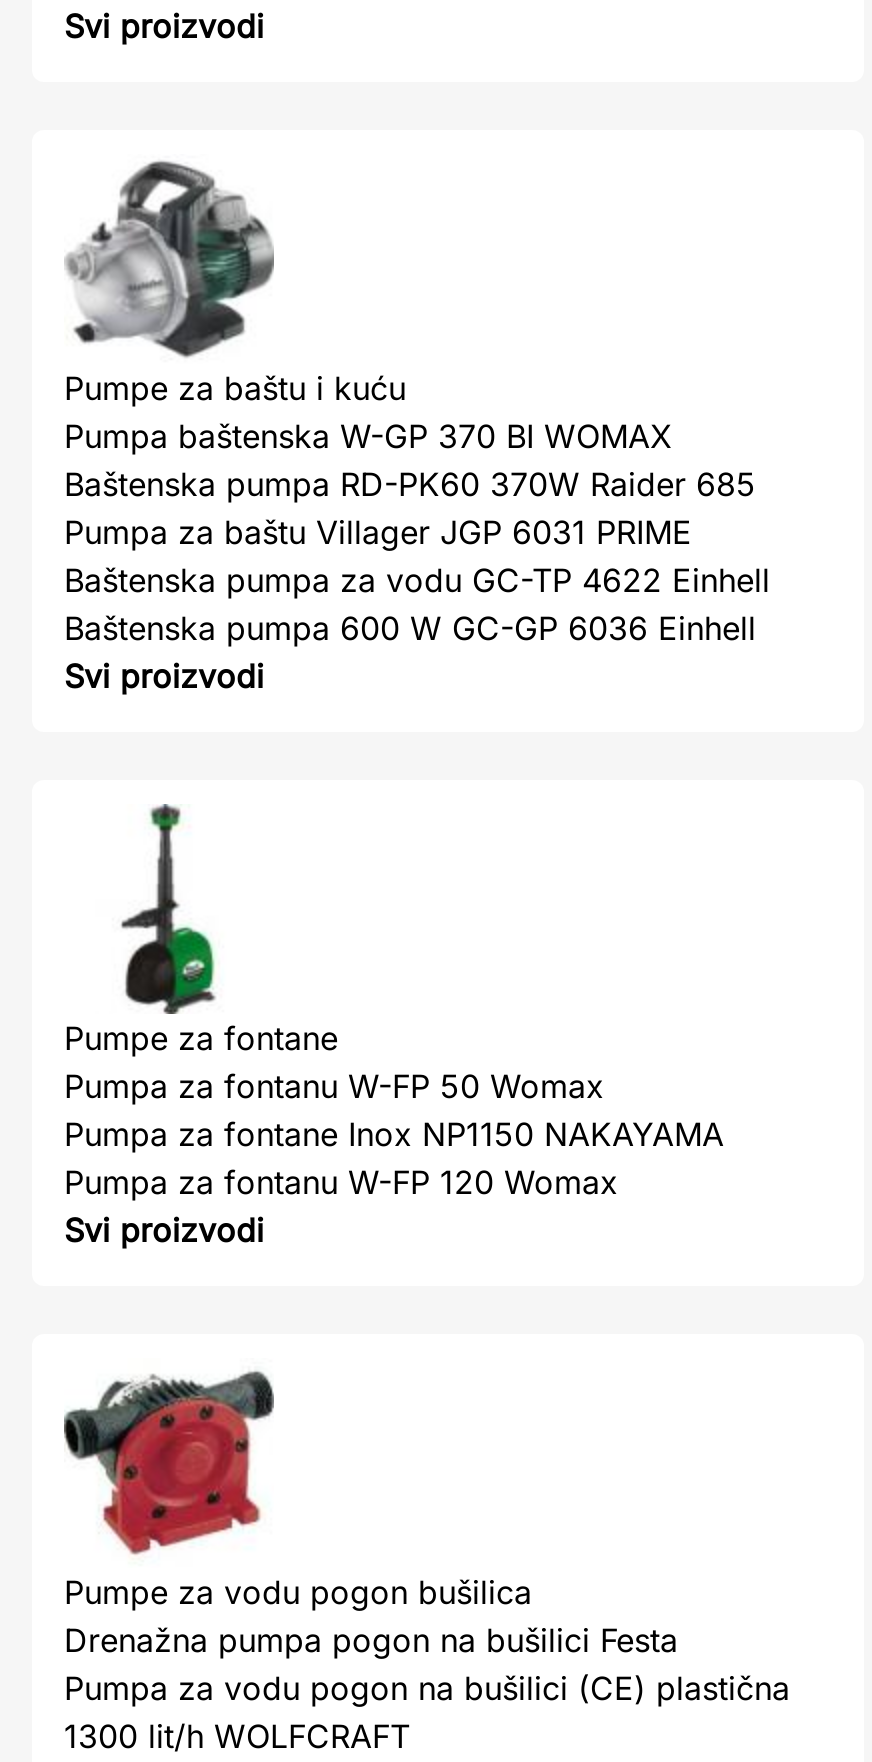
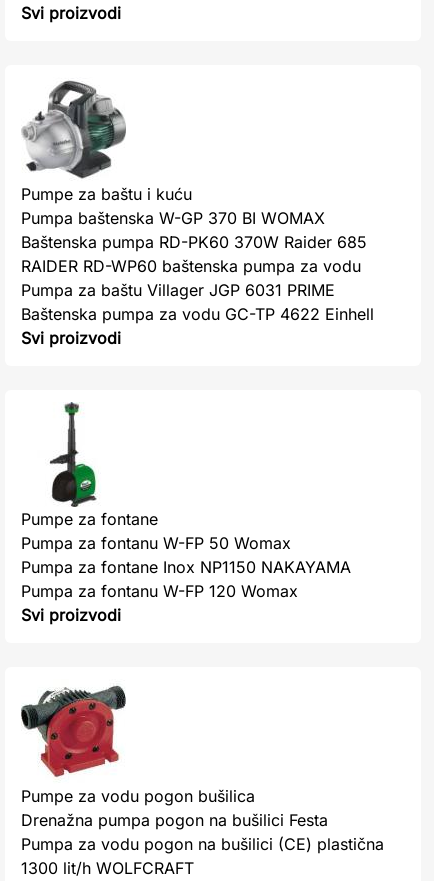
+ RAIDER RD-WP60 baštenska pumpa za vodu

moved down: Pumpa za baštu Villager JGP 6031 PRIME | Baštenska pumpa za vodu GC-TP 4622 Einhell

- Baštenska pumpa 600 W GC-GP 6036 Einhell
